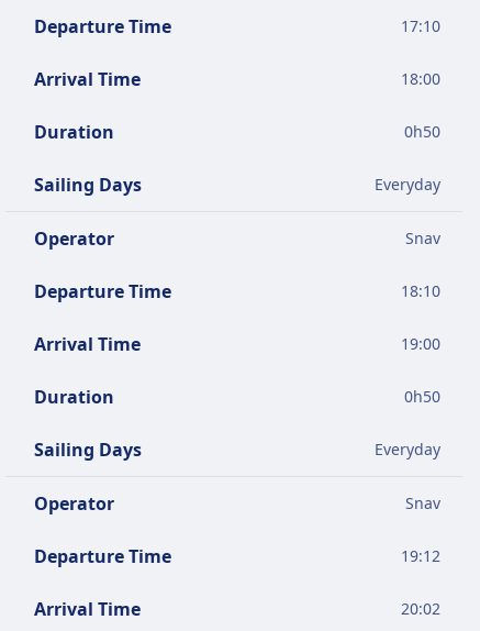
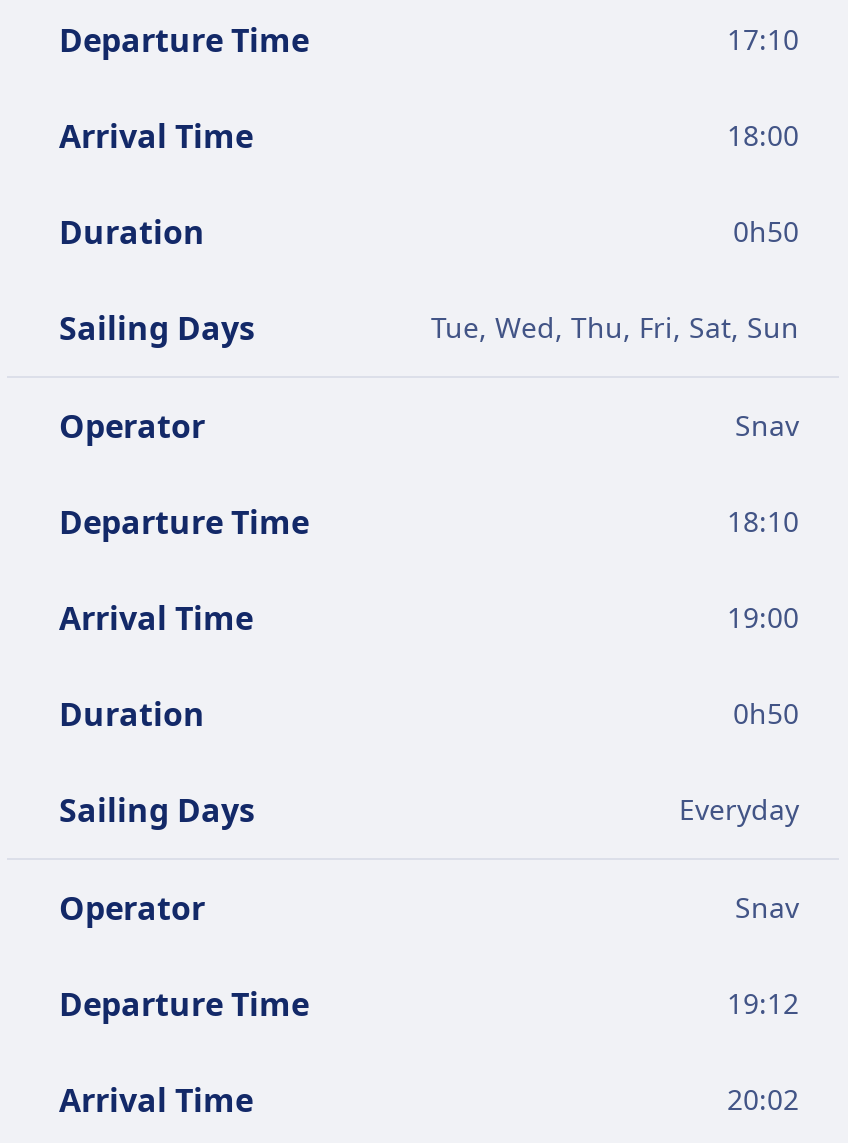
- Everyday
+ Tue, Wed, Thu, Fri, Sat, Sun
